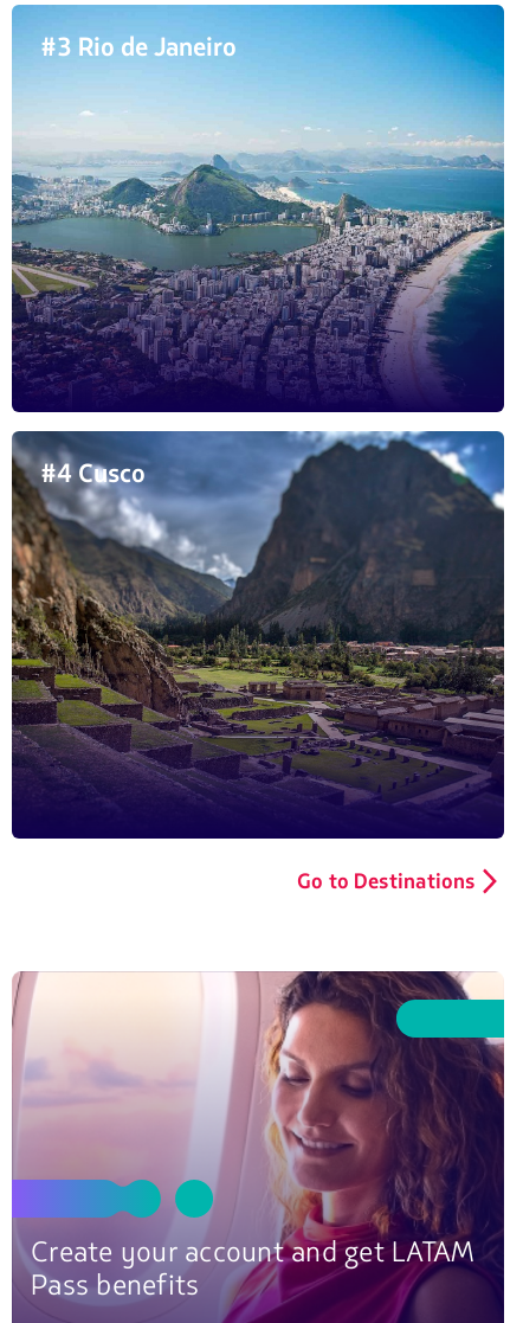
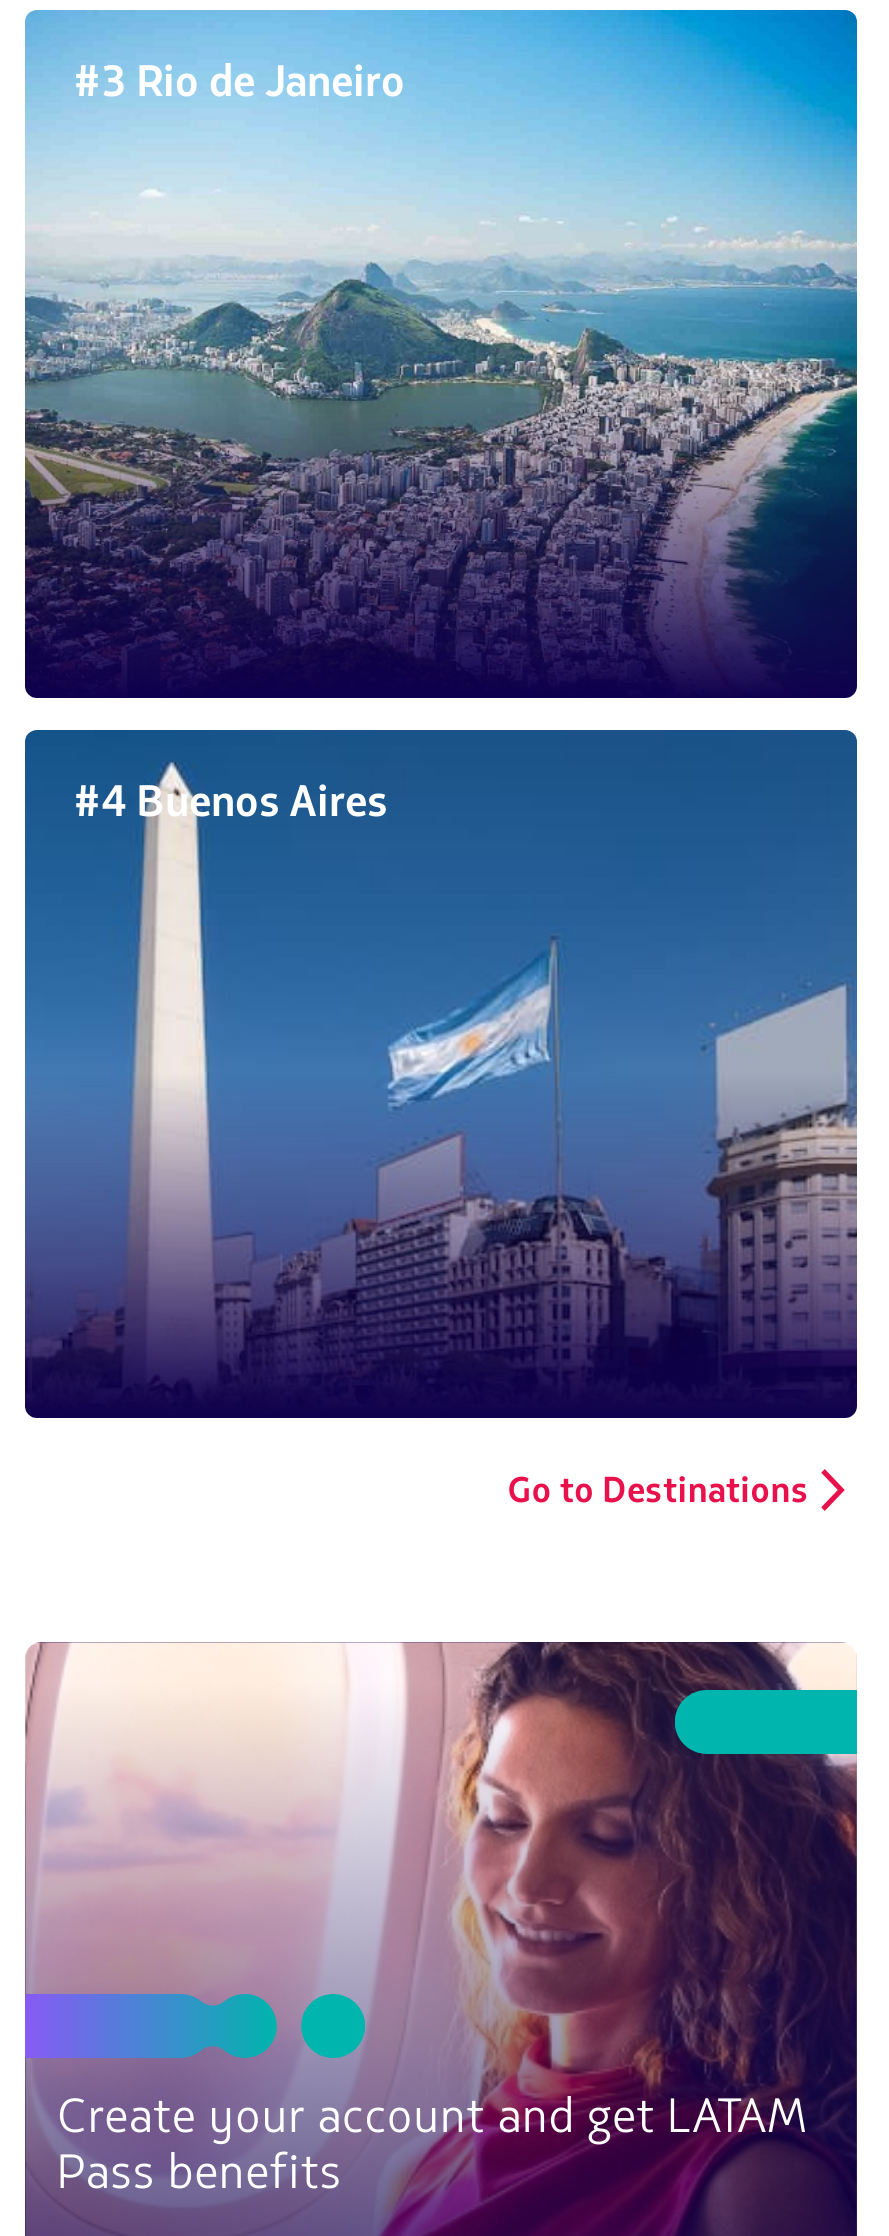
- [image]
- #4 Cusco
+ [image]
+ #4 Buenos Aires
